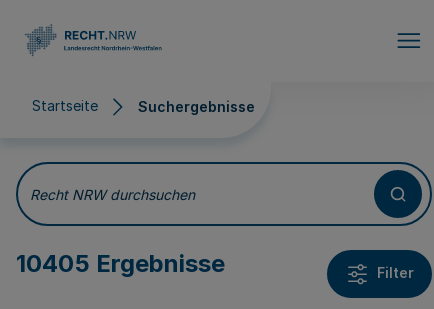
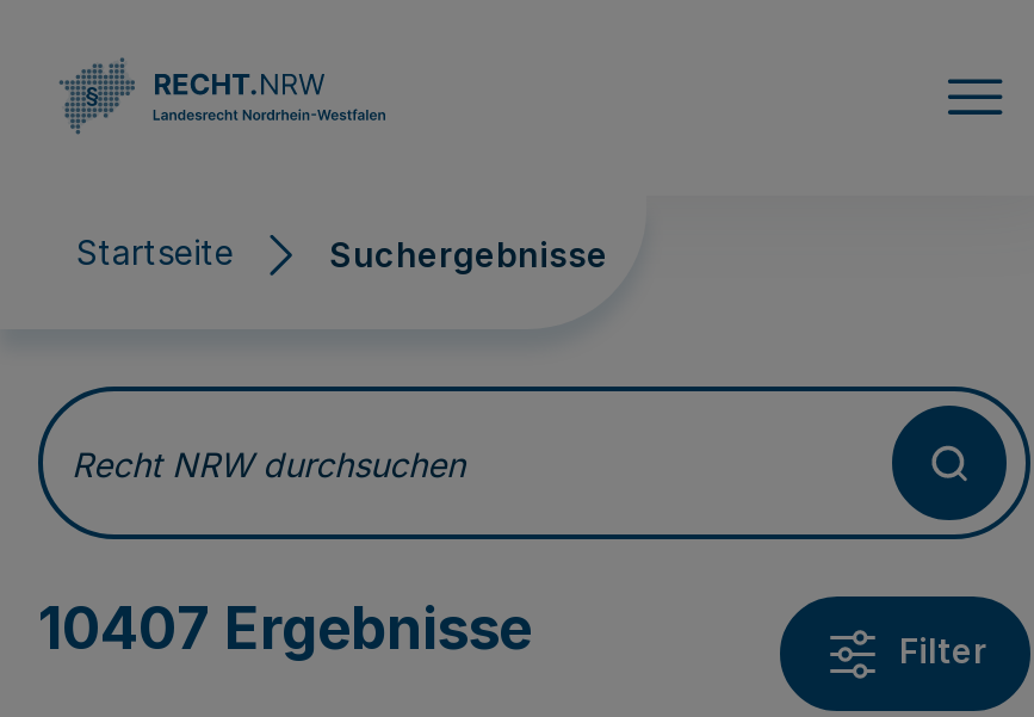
- 10405 Ergebnisse
+ 10407 Ergebnisse
